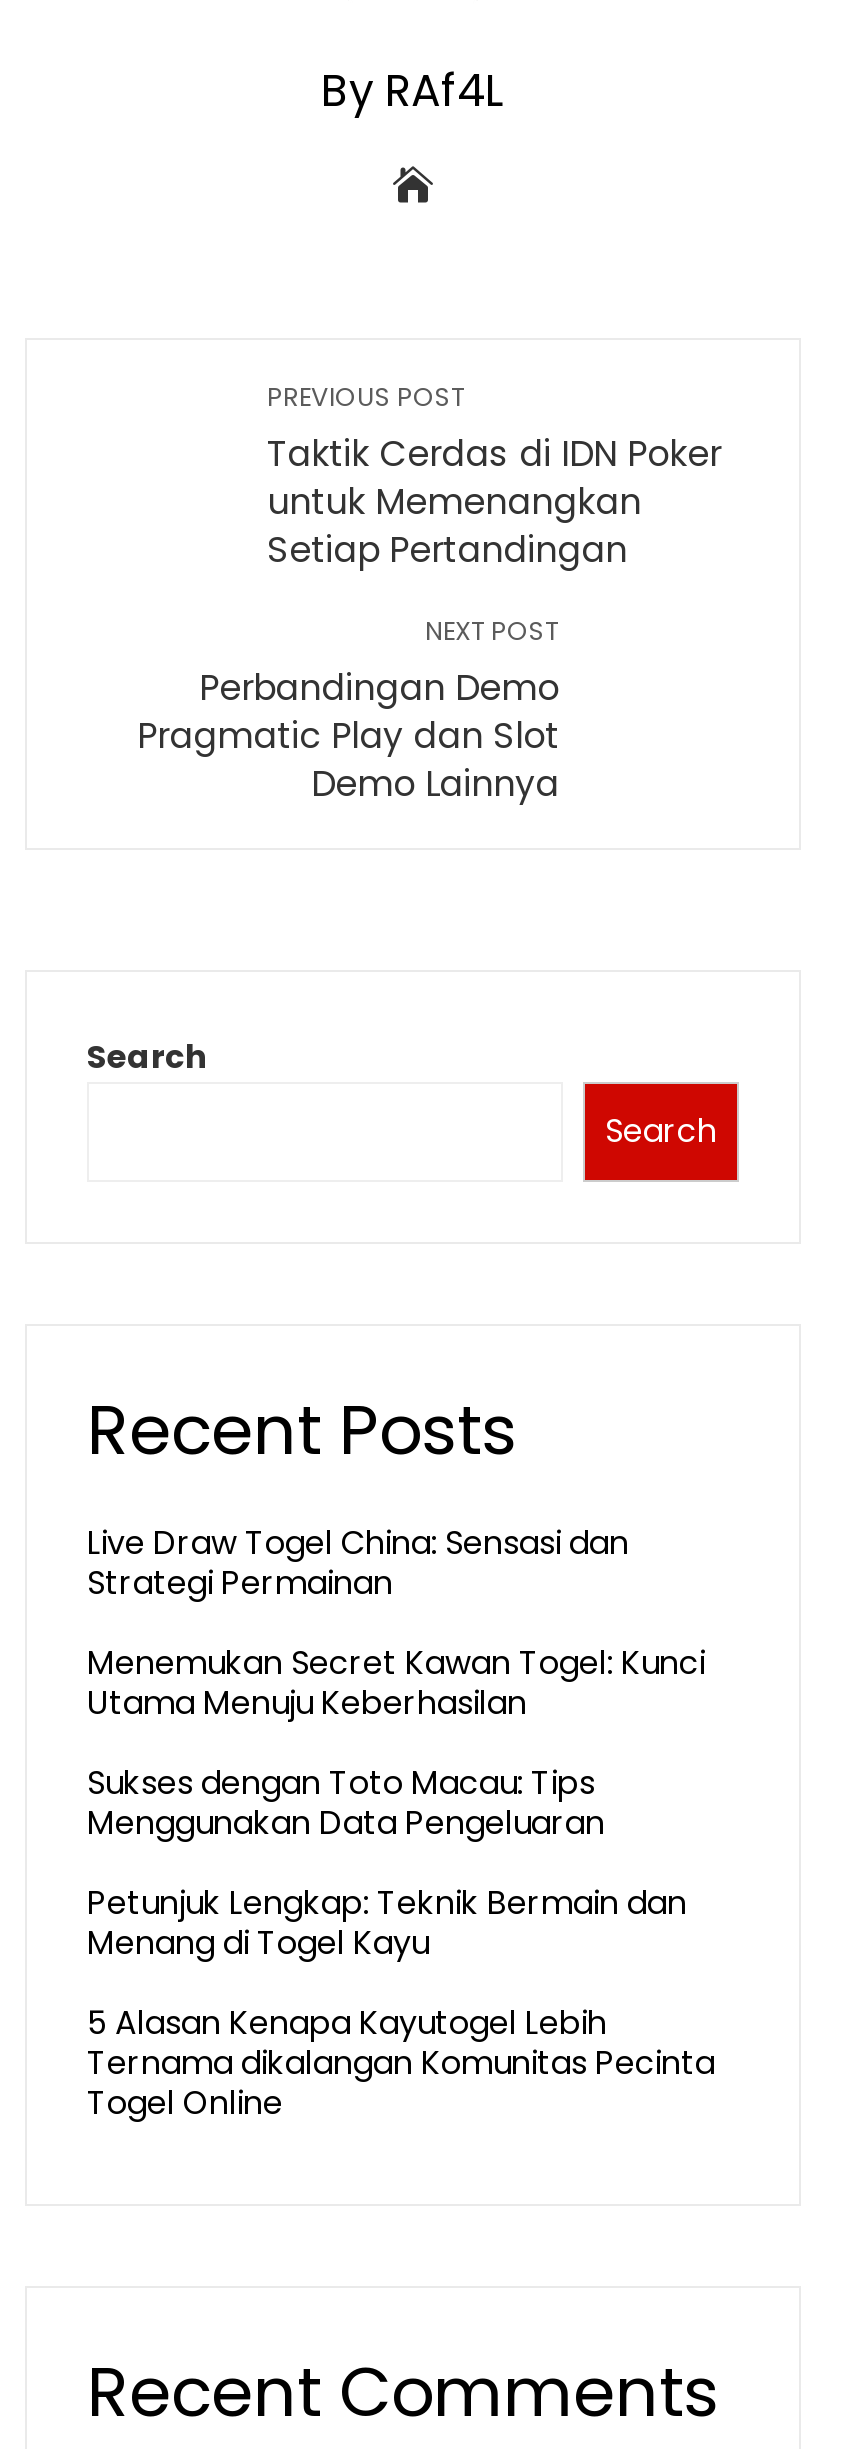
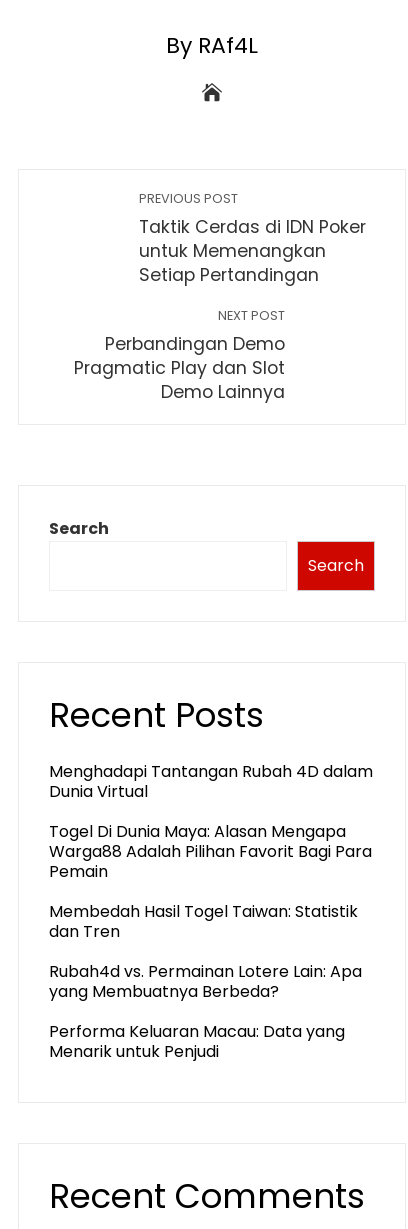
- Live Draw Togel China: Sensasi dan
- Strategi Permainan
+ Menghadapi Tantangan Rubah 4D dalam
+ Dunia Virtual

- Menemukan Secret Kawan Togel: Kunci
- Utama Menuju Keberhasilan
+ Togel Di Dunia Maya: Alasan Mengapa
+ Warga88 Adalah Pilihan Favorit Bagi Para
+ Pemain

- Sukses dengan Toto Macau: Tips
- Menggunakan Data Pengeluaran
+ Membedah Hasil Togel Taiwan: Statistik
+ dan Tren

- Petunjuk Lengkap: Teknik Bermain dan
- Menang di Togel Kayu
+ Rubah4d vs. Permainan Lotere Lain: Apa
+ yang Membuatnya Berbeda?

- 5 Alasan Kenapa Kayutogel Lebih
- Ternama dikalangan Komunitas Pecinta
- Togel Online
+ Performa Keluaran Macau: Data yang
+ Menarik untuk Penjudi
